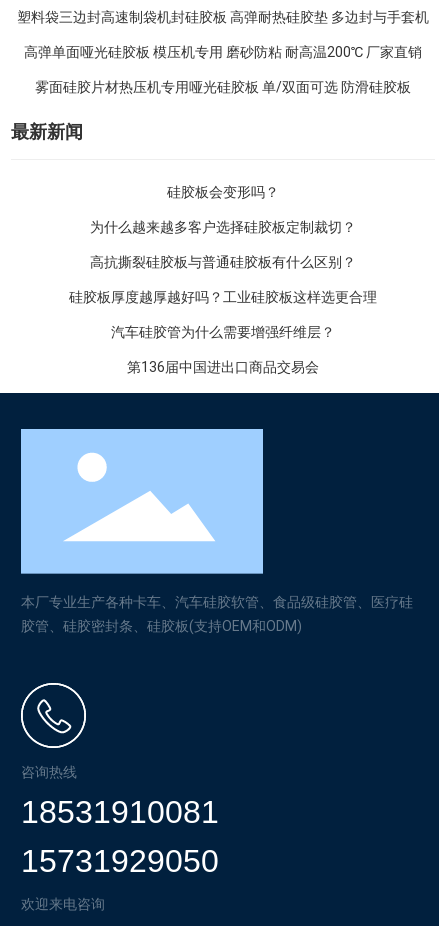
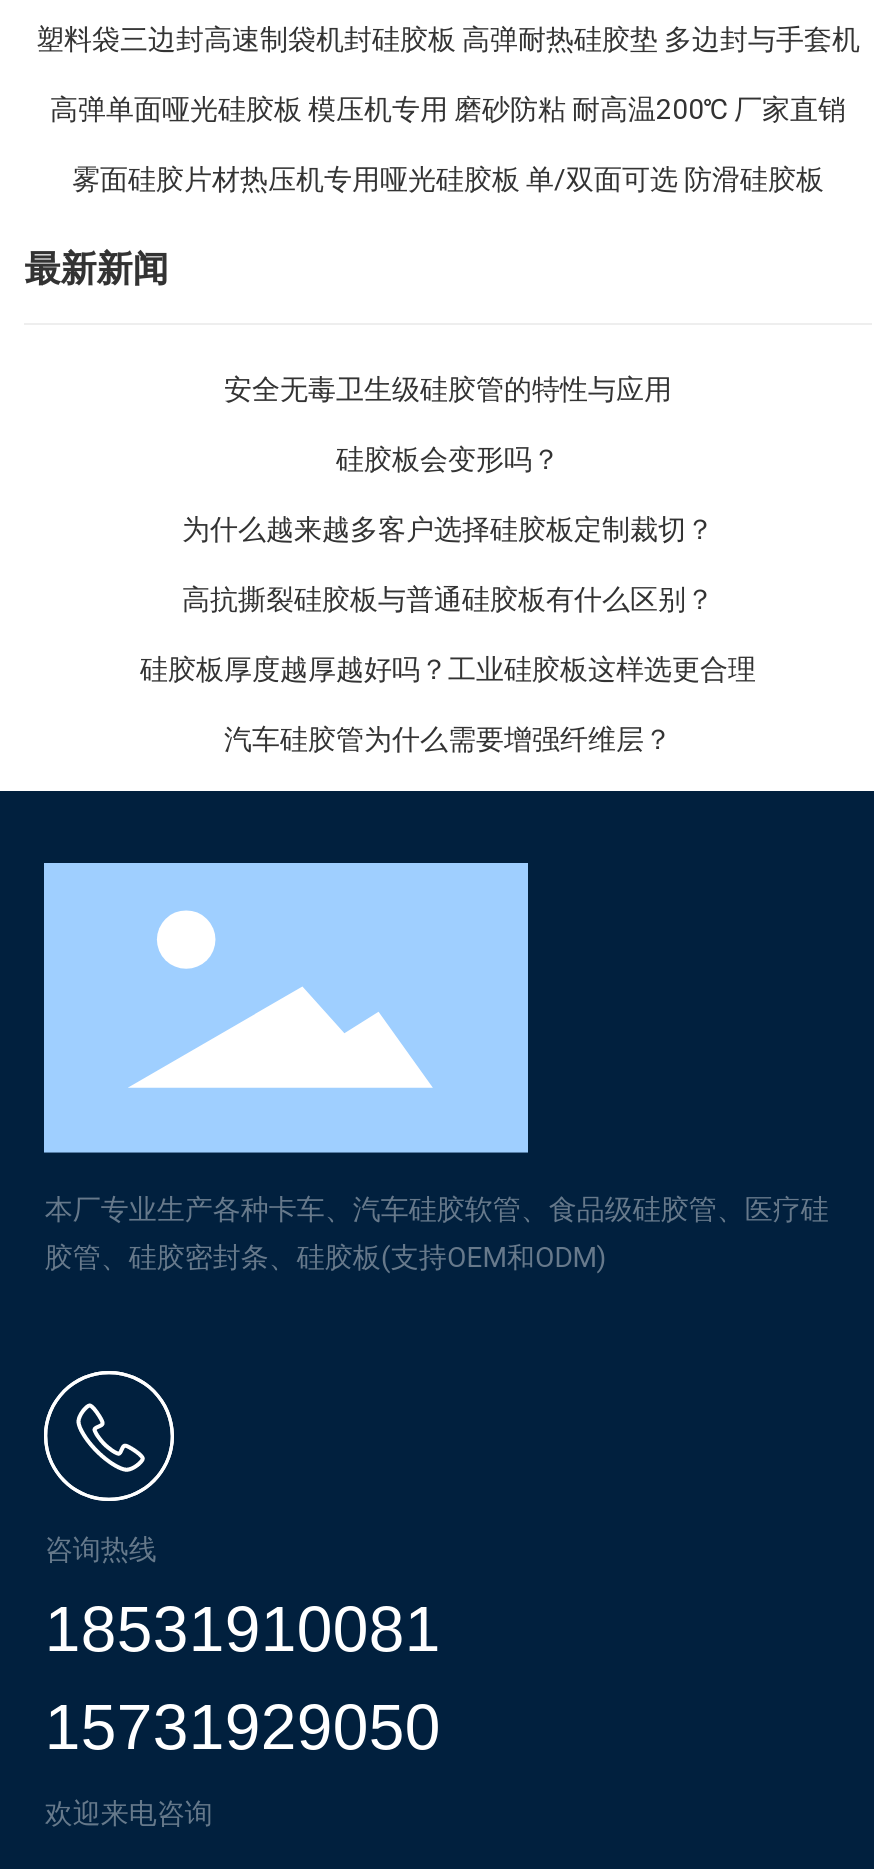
+ 安全无毒卫生级硅胶管的特性与应用

moved down: 硅胶板会变形吗？ | 为什么越来越多客户选择硅胶板定制裁切？ | 高抗撕裂硅胶板与普通硅胶板有什么区别？ | 硅胶板厚度越厚越好吗？工业硅胶板这样选更合理 | 汽车硅胶管为什么需要增强纤维层？

- 第136届中国进出口商品交易会
